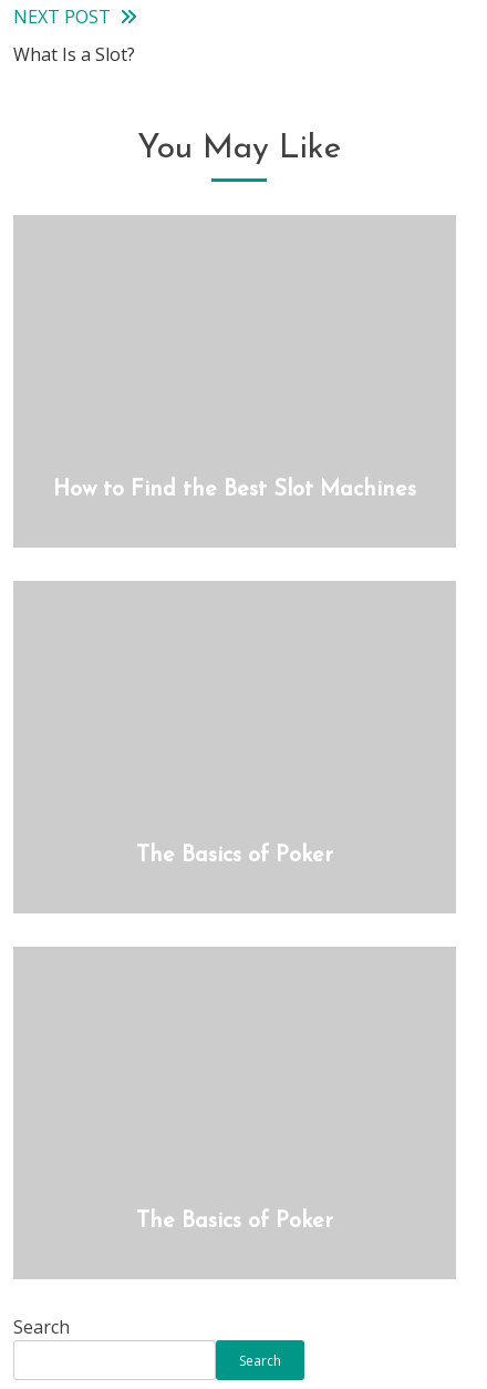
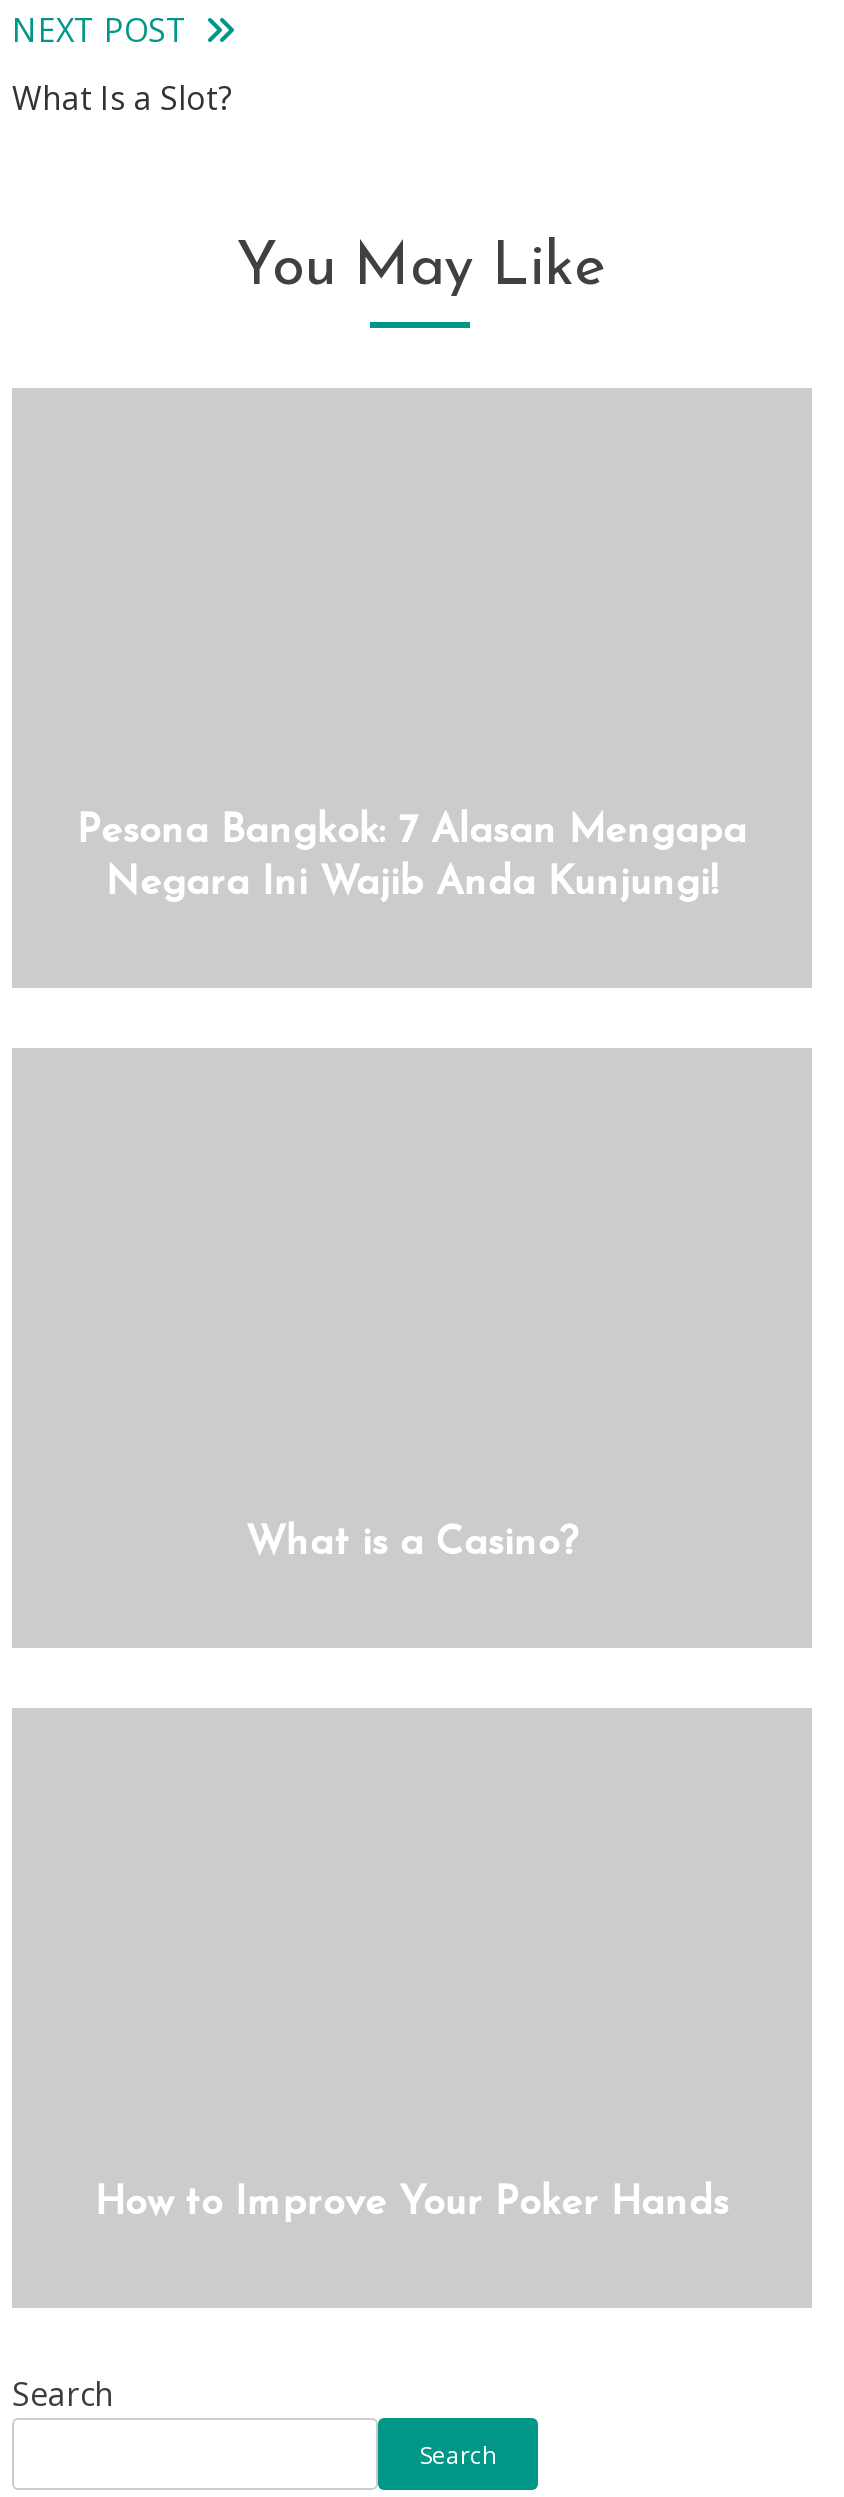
- How to Find the Best Slot Machines
+ Pesona Bangkok: 7 Alasan Mengapa
+ Negara Ini Wajib Anda Kunjungi!

- The Basics of Poker
+ What is a Casino?

- The Basics of Poker
+ How to Improve Your Poker Hands
